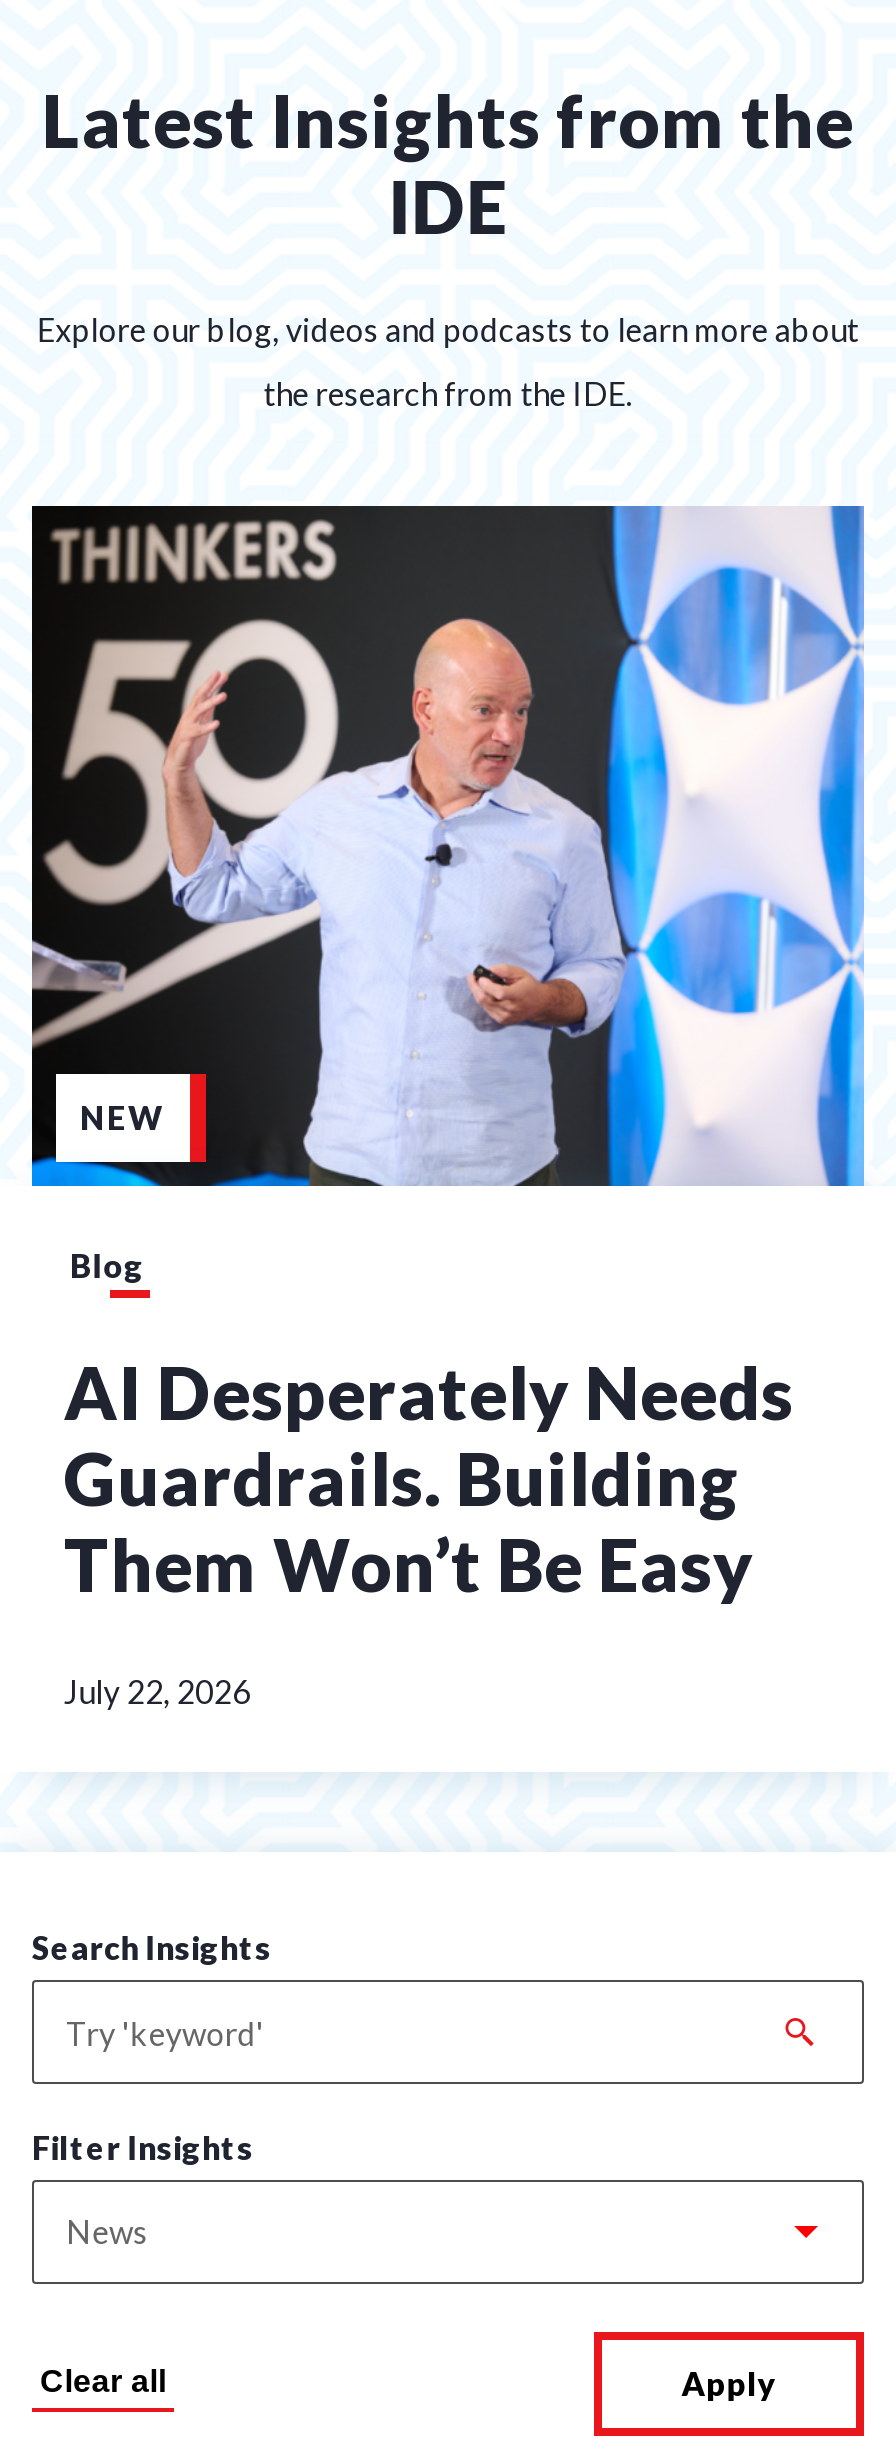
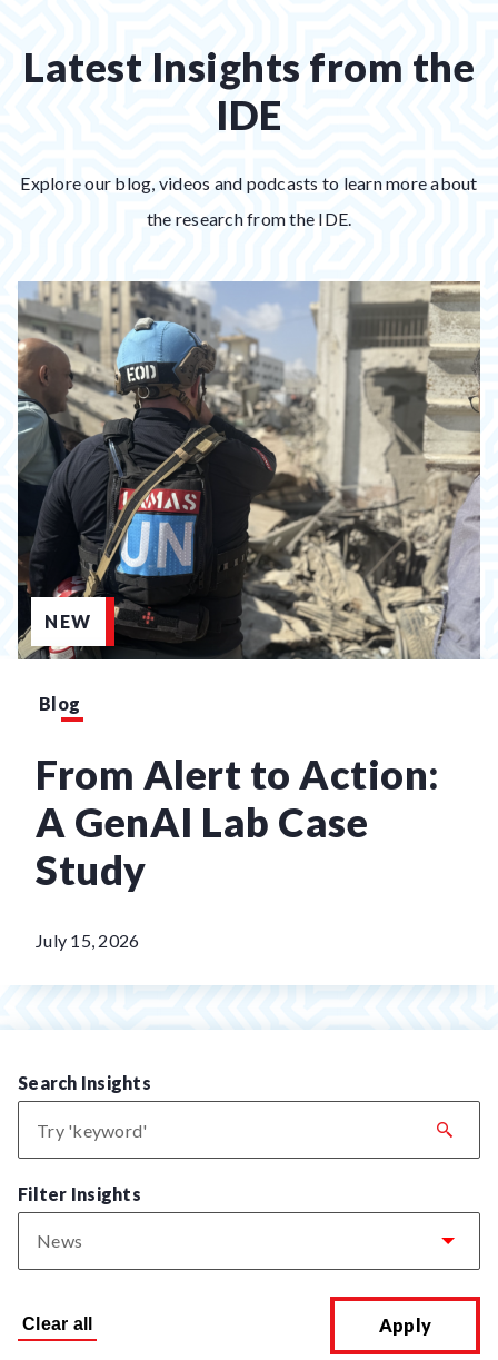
- [image]
+ [image]

- AI Desperately Needs
- Guardrails. Building
- Them Won’t Be Easy
+ From Alert to Action:
+ A GenAI Lab Case
+ Study

- July 22, 2026
+ July 15, 2026
